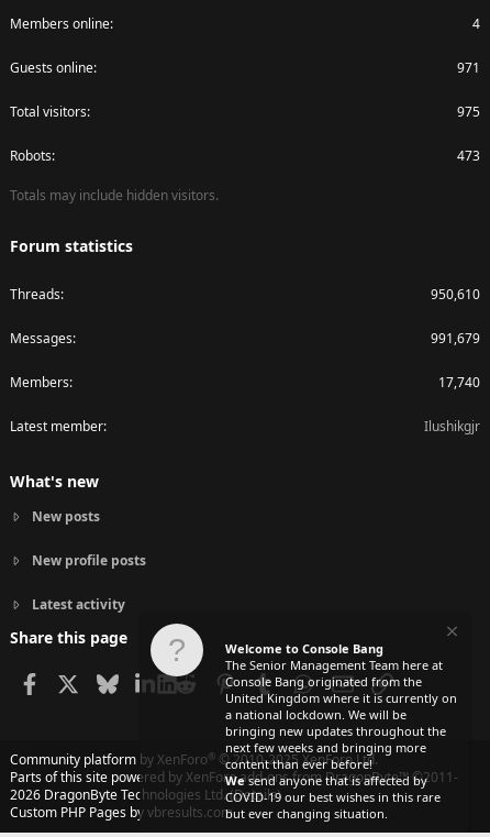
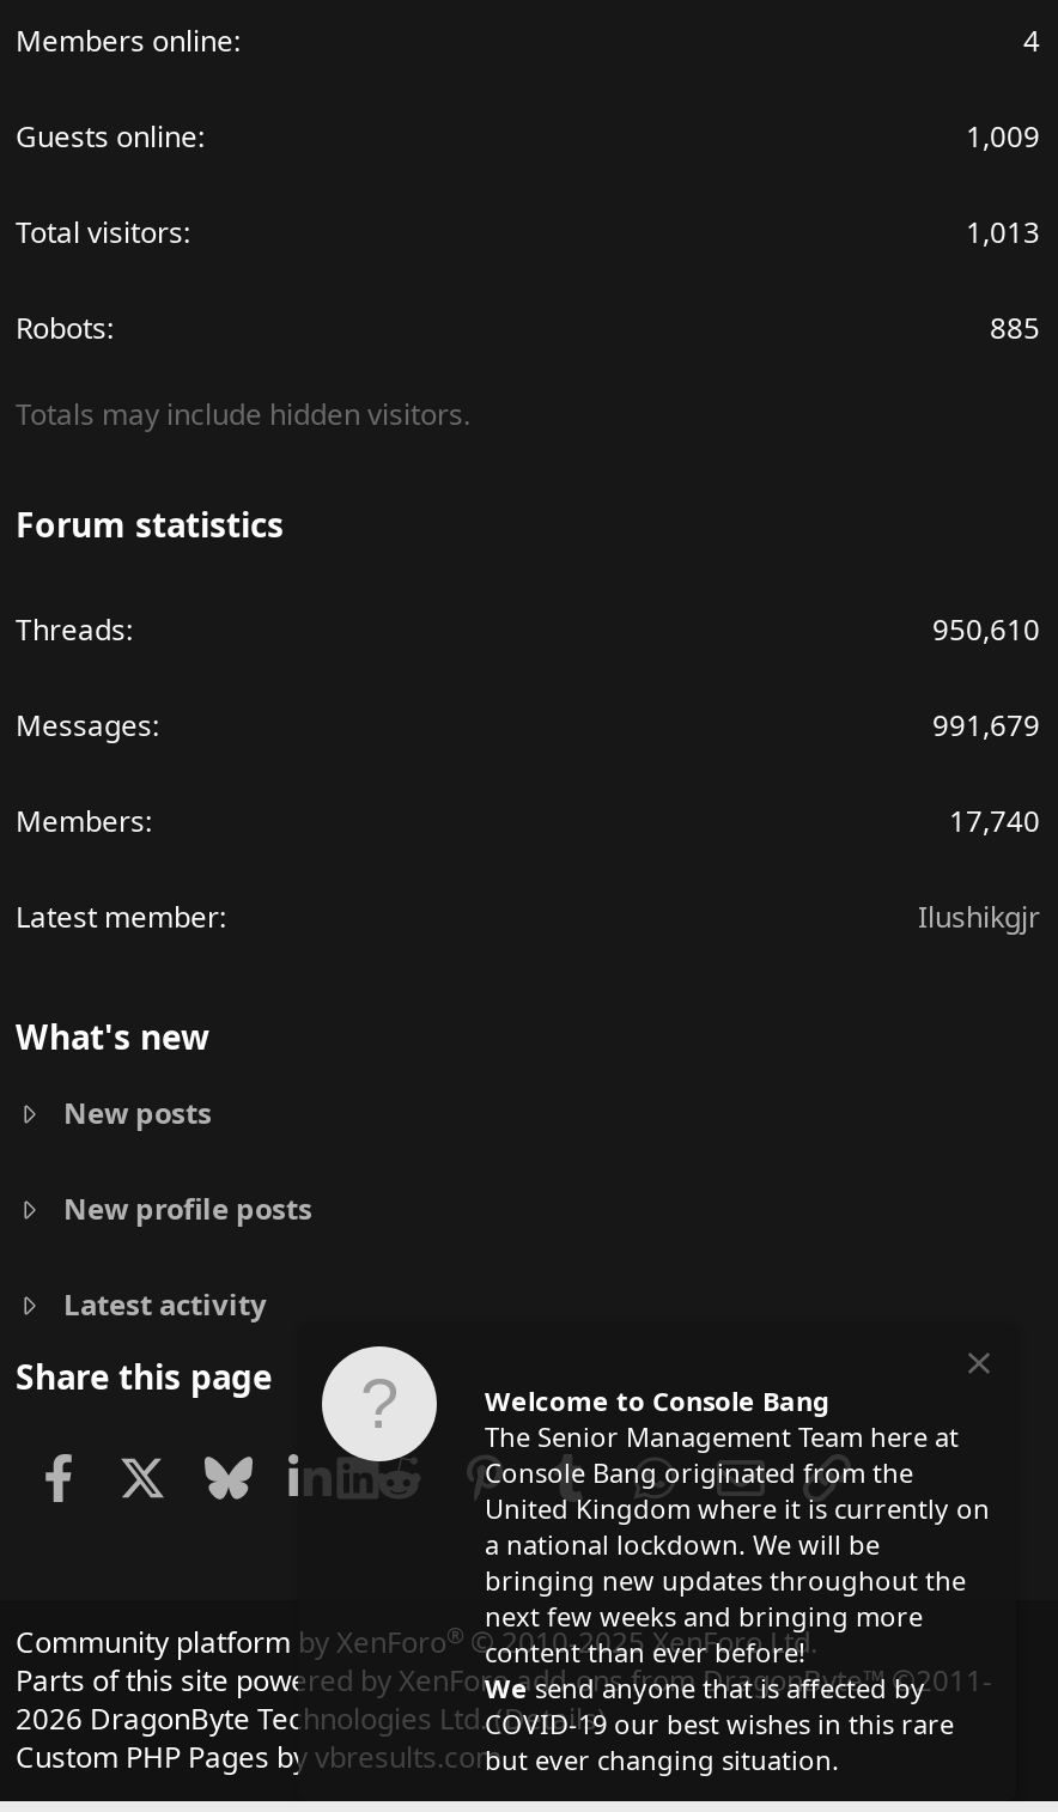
- 971
+ 1,009

- 975
+ 1,013

- 473
+ 885
